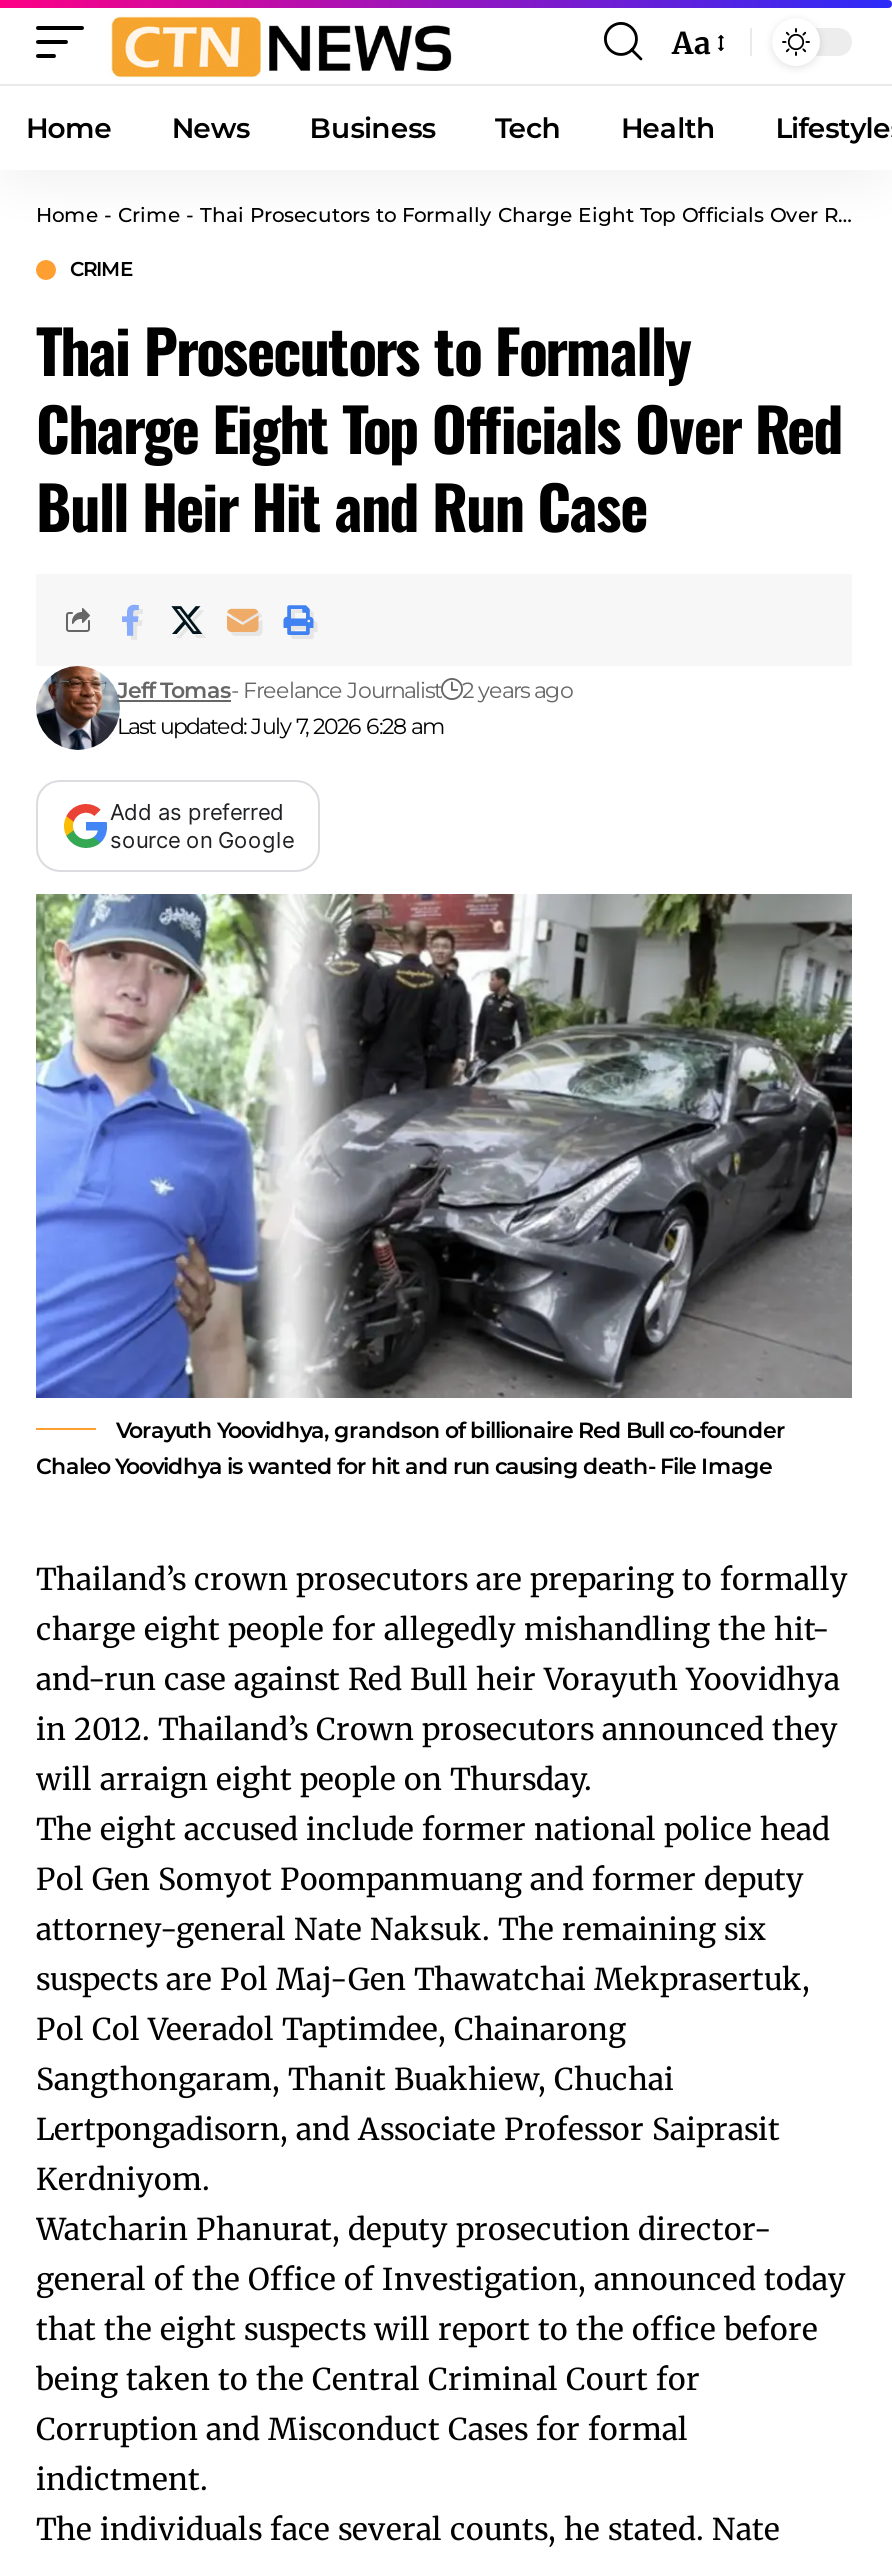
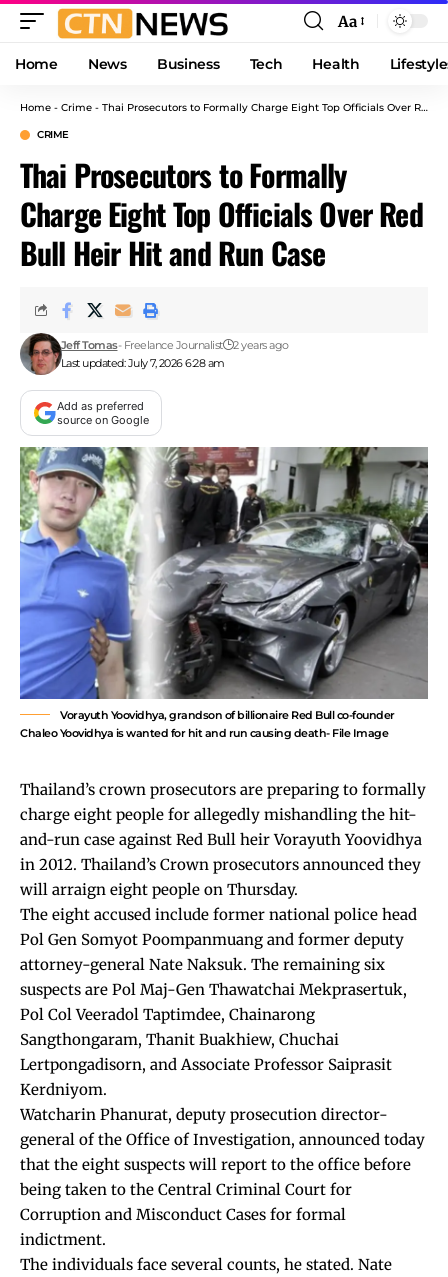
- [image]
+ [image]
